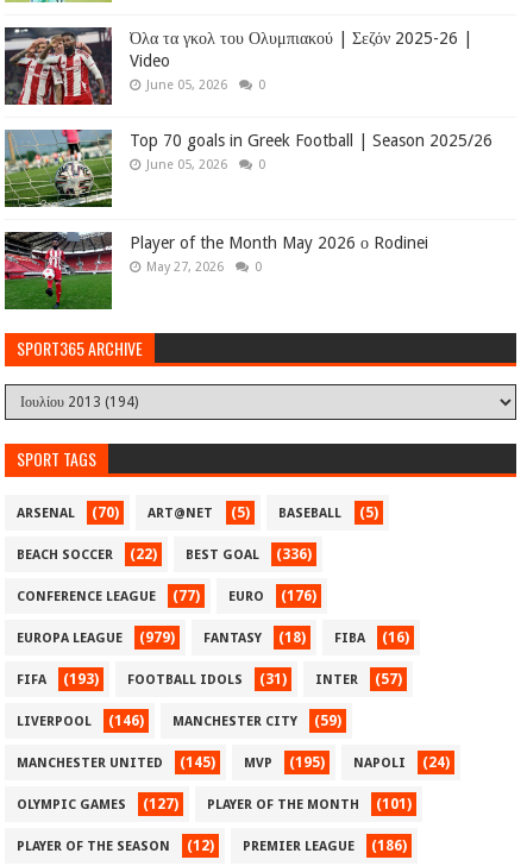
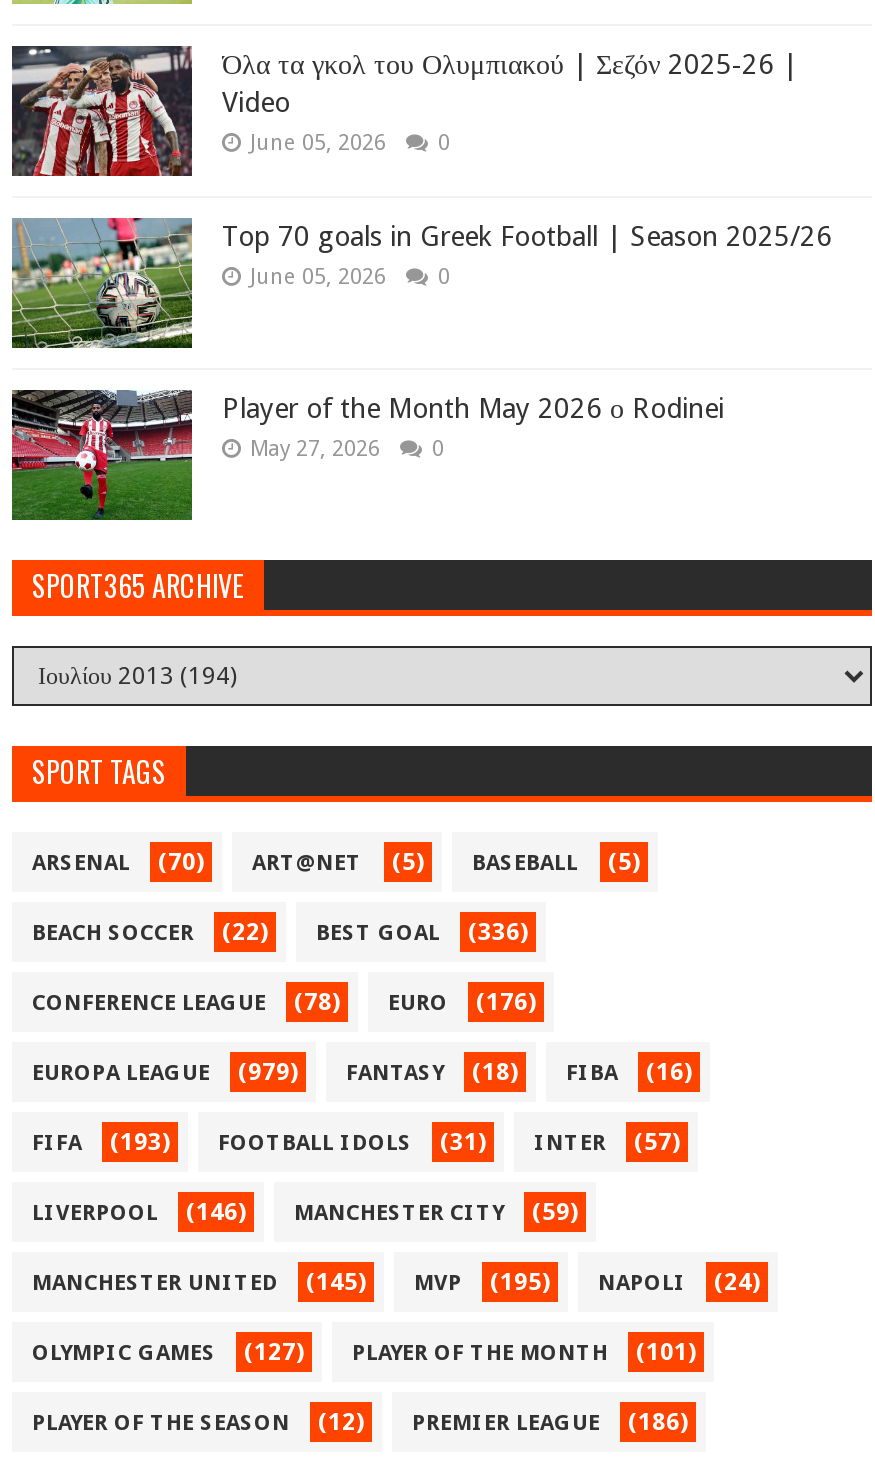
- CONFERENCE LEAGUE (77) EURO (176)
+ CONFERENCE LEAGUE (78) EURO (176)
